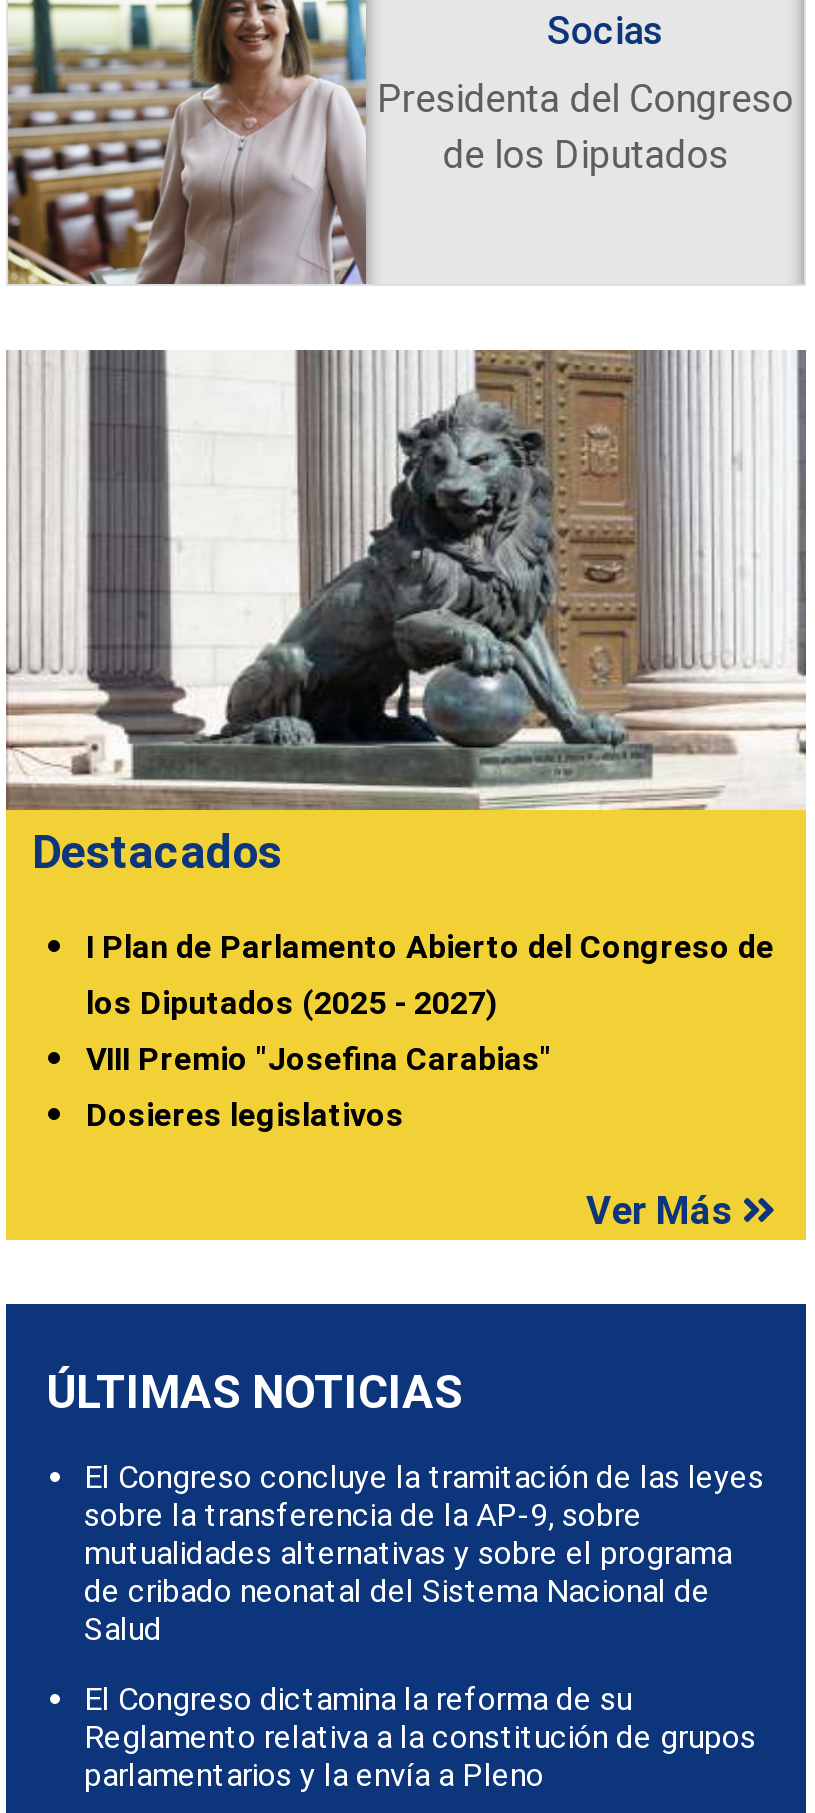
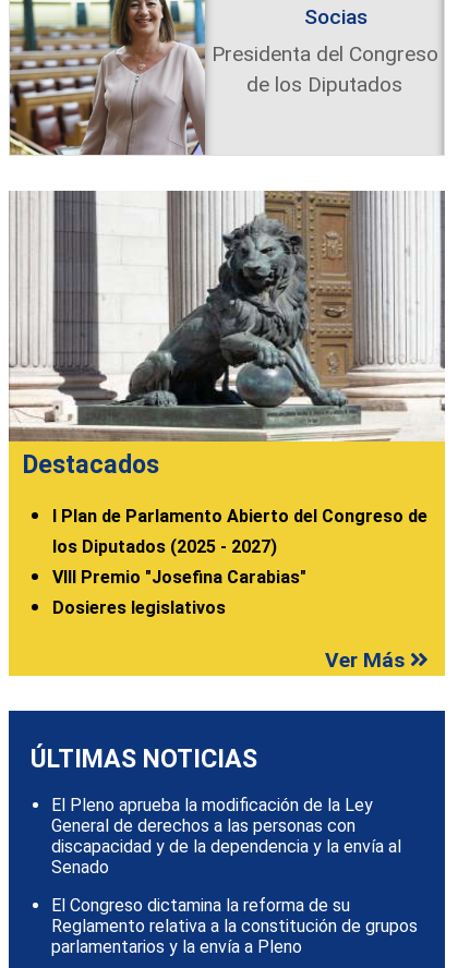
- El Congreso concluye la tramitación de las leyes
- sobre la transferencia de la AP-9, sobre
- mutualidades alternativas y sobre el programa
- de cribado neonatal del Sistema Nacional de
- Salud
+ El Pleno aprueba la modificación de la Ley
+ General de derechos a las personas con
+ discapacidad y de la dependencia y la envía al
+ Senado
